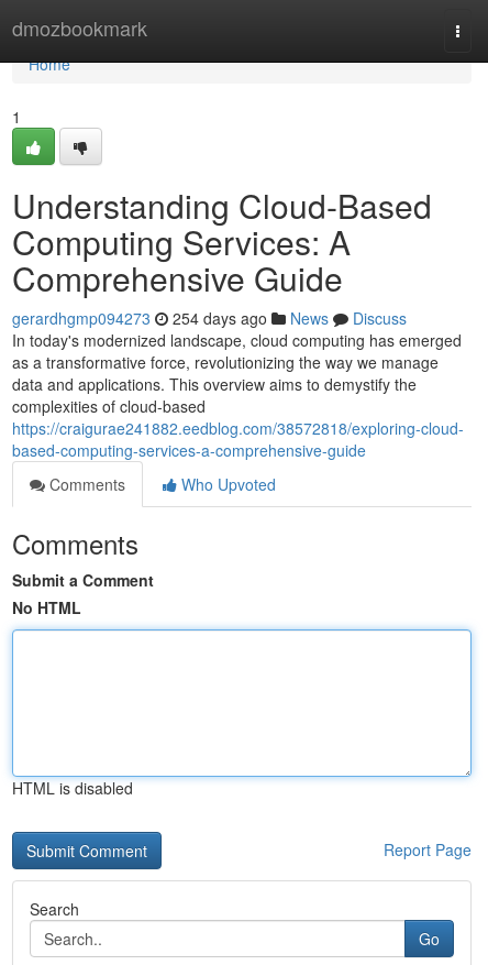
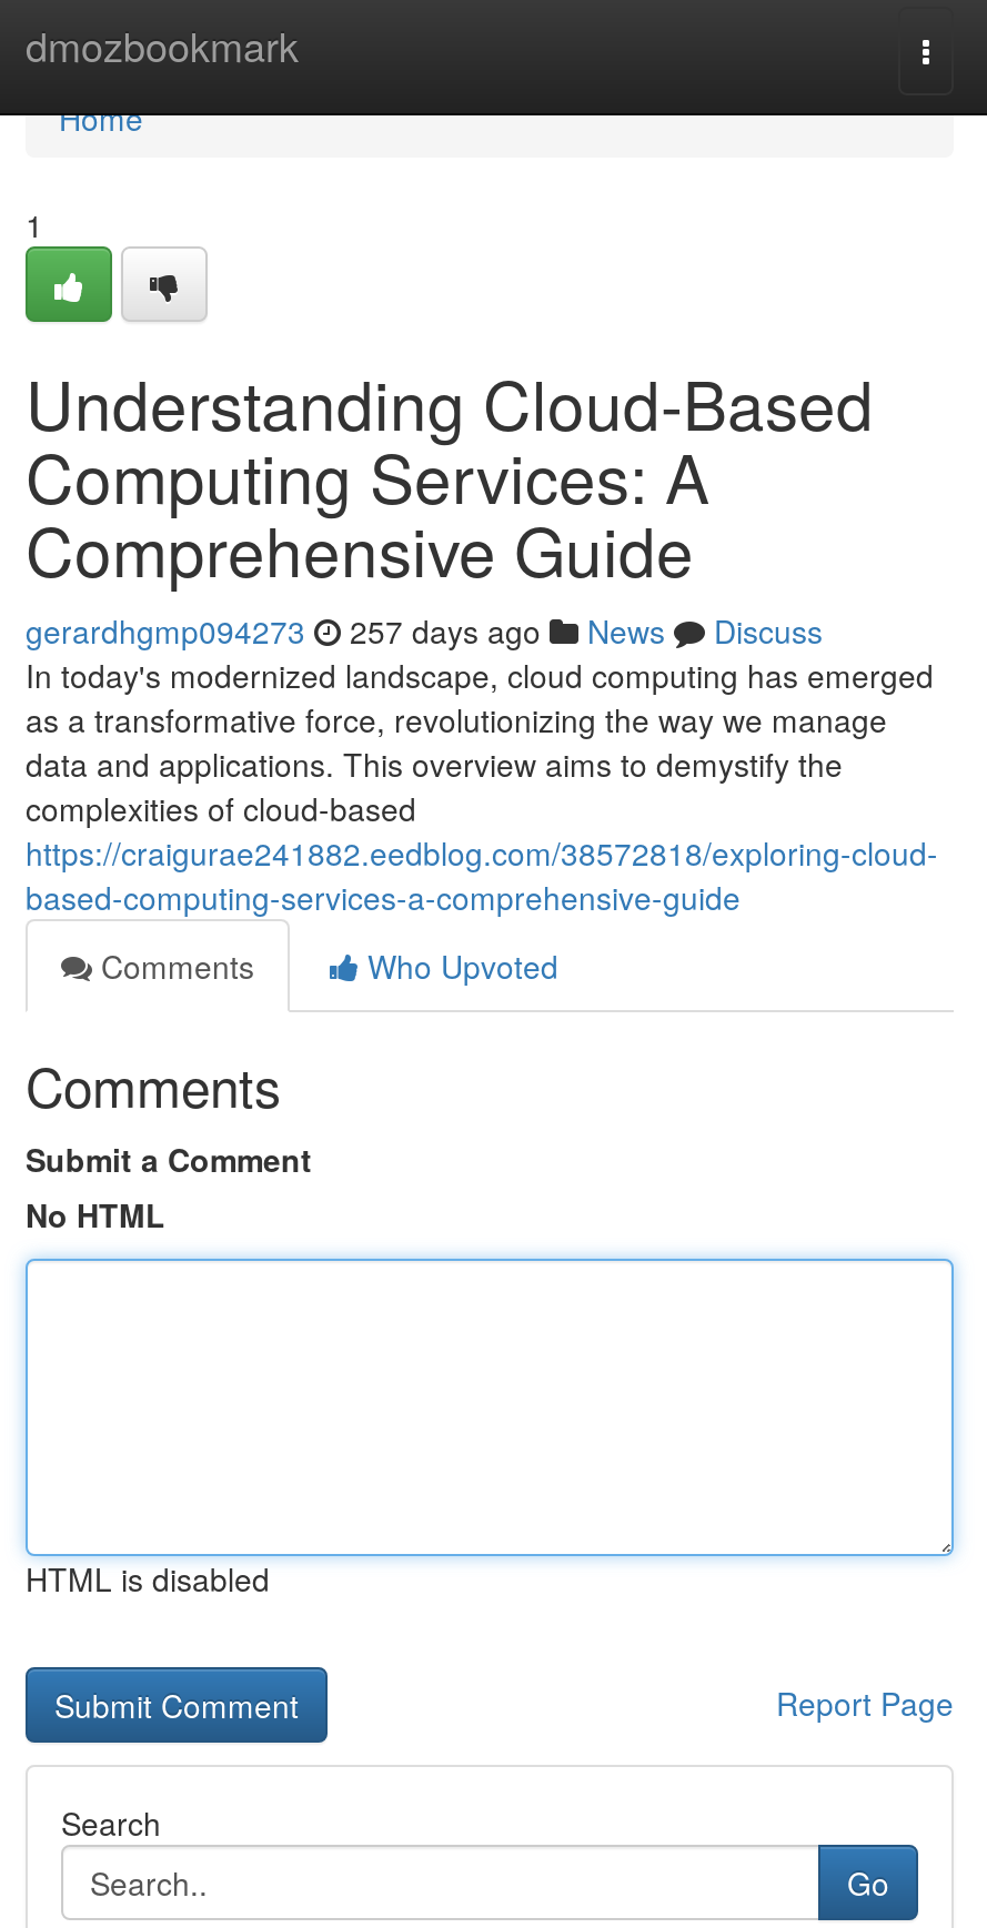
- gerardhgmp094273 254 days ago News Discuss
+ gerardhgmp094273 257 days ago News Discuss
